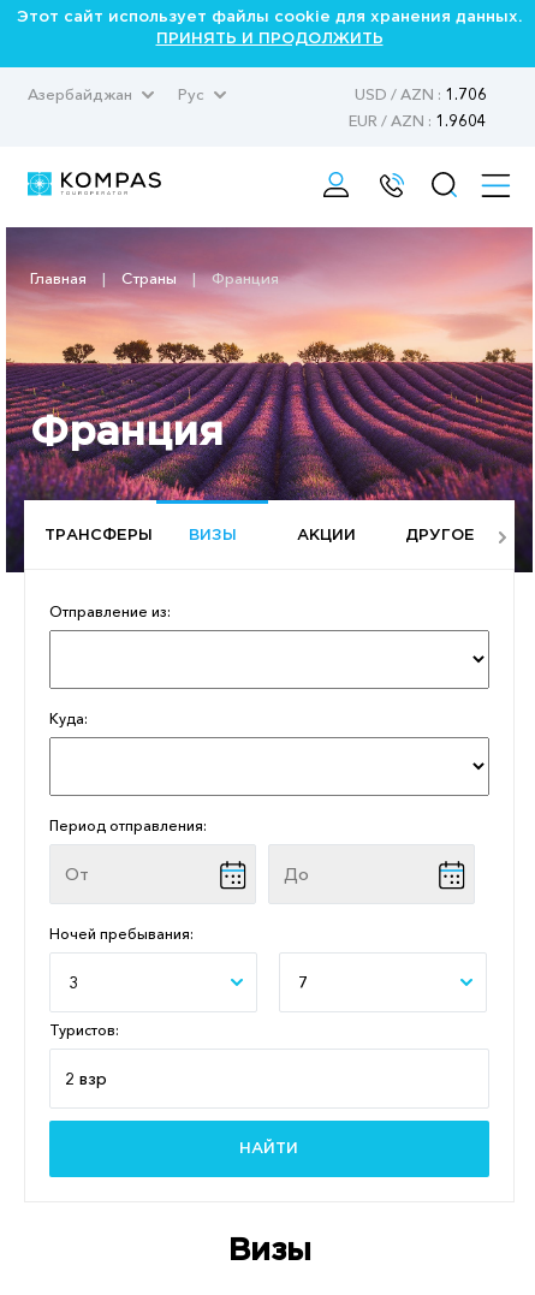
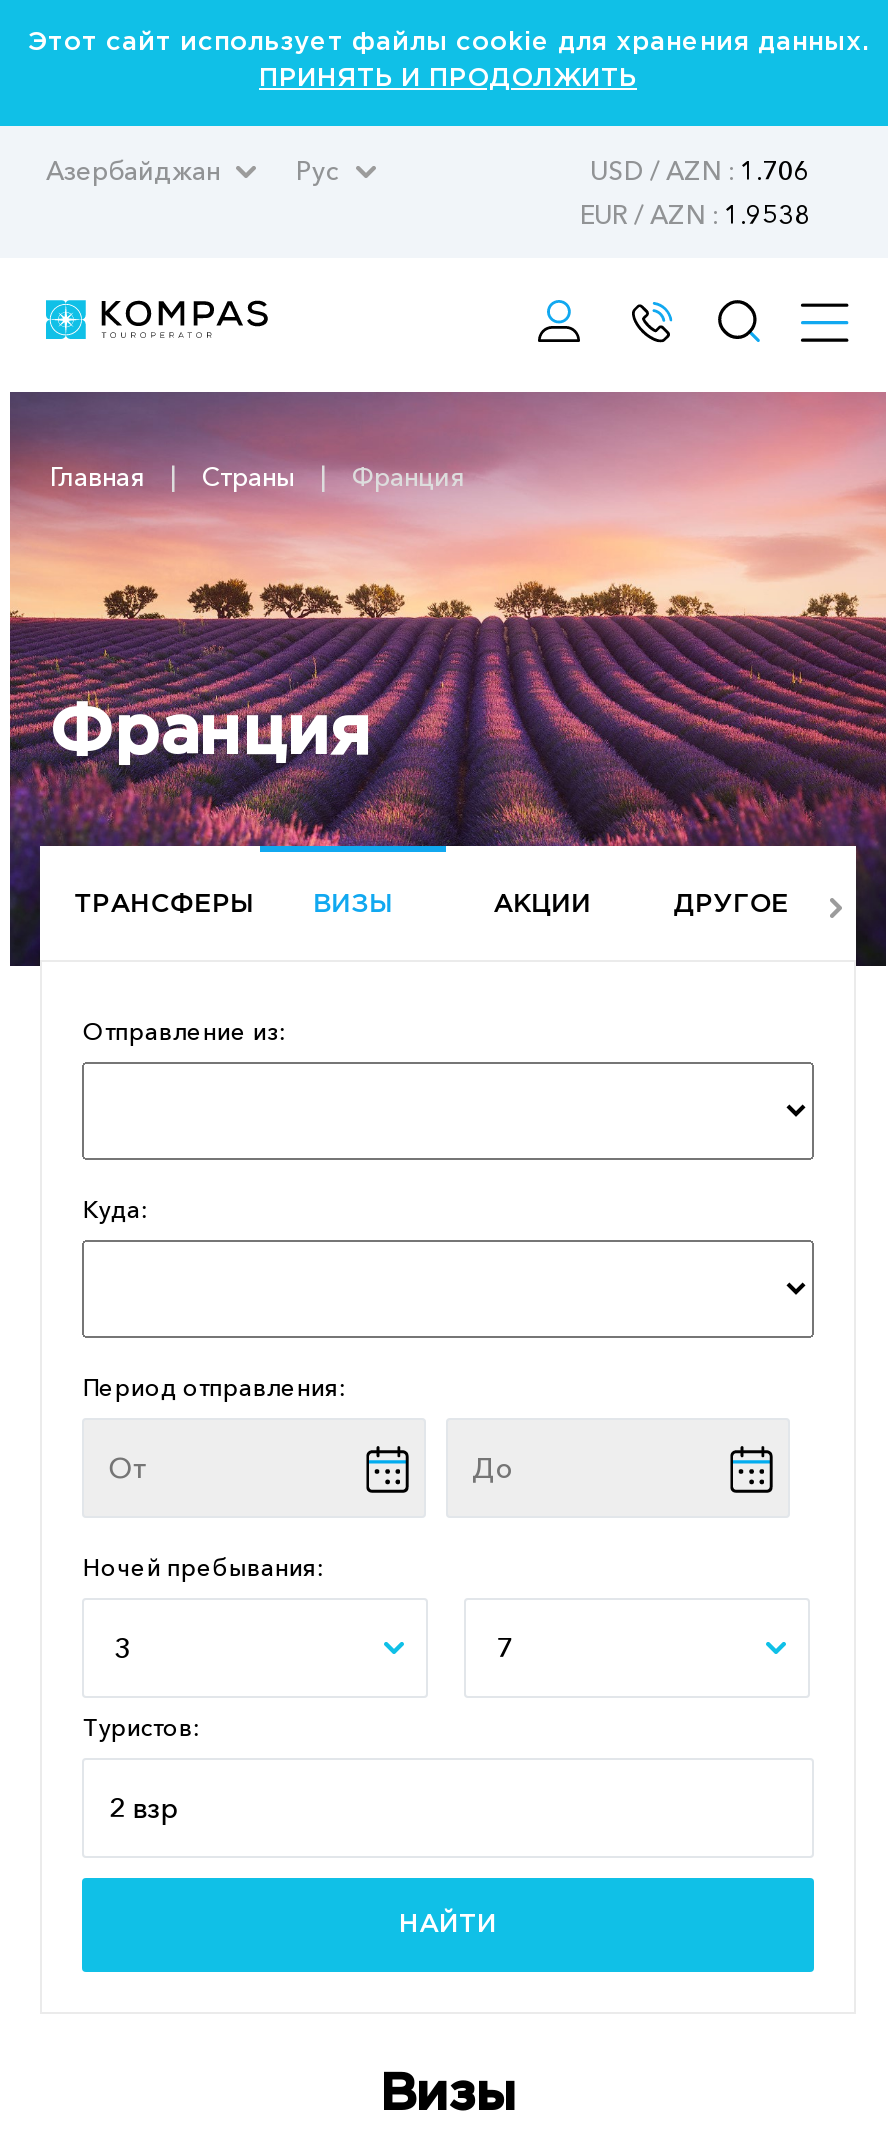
- EUR / AZN : 1.9604
+ EUR / AZN : 1.9538
